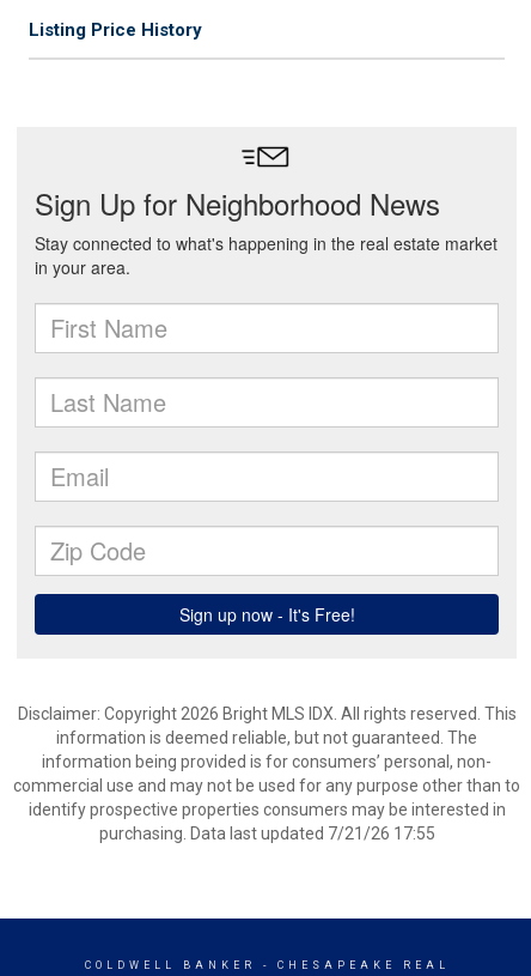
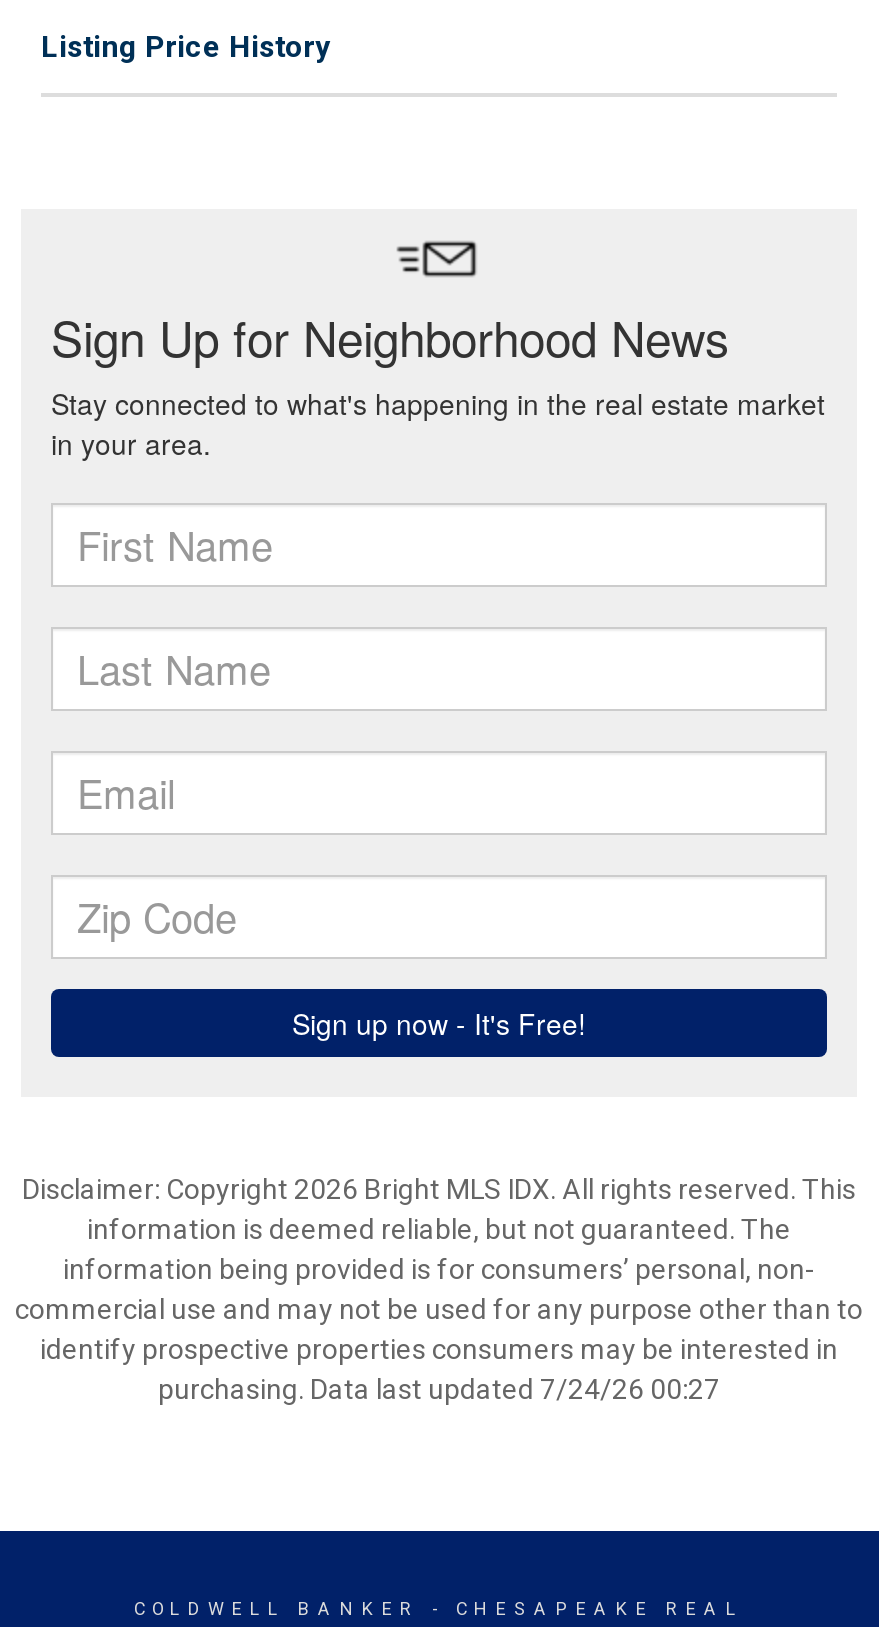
- purchasing. Data last updated 7/21/26 17:55
+ purchasing. Data last updated 7/24/26 00:27
